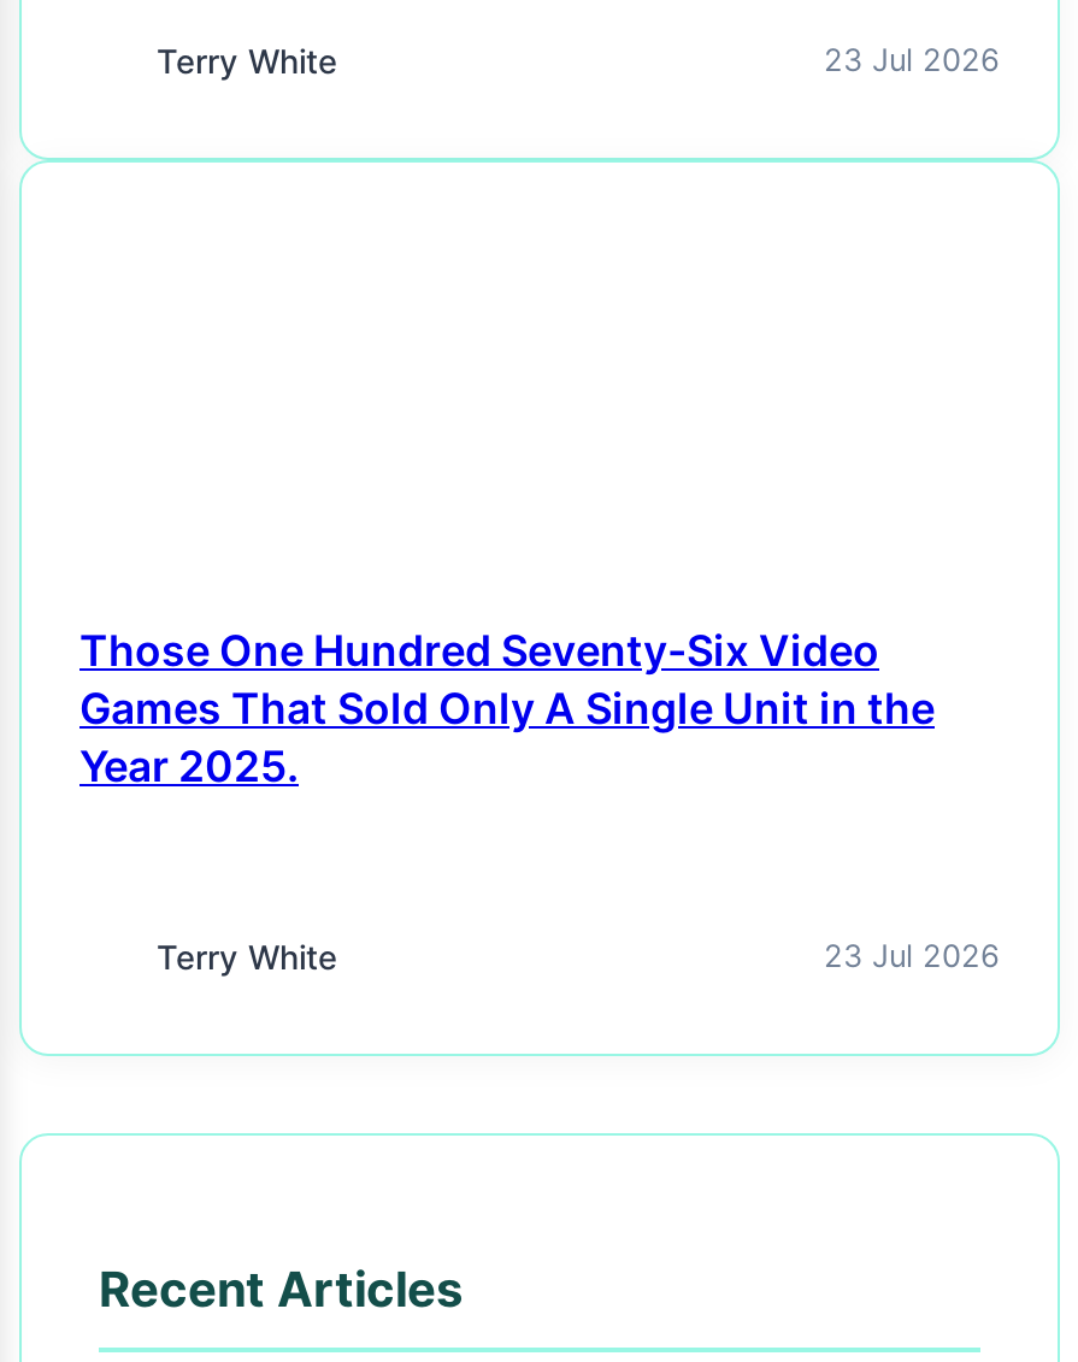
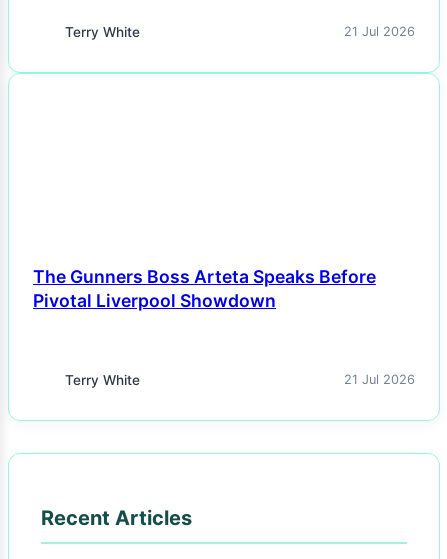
- 23 Jul 2026
+ 21 Jul 2026

- Those One Hundred Seventy-Six Video
- Games That Sold Only A Single Unit in the
- Year 2025.
+ The Gunners Boss Arteta Speaks Before
+ Pivotal Liverpool Showdown

- 23 Jul 2026
+ 21 Jul 2026
